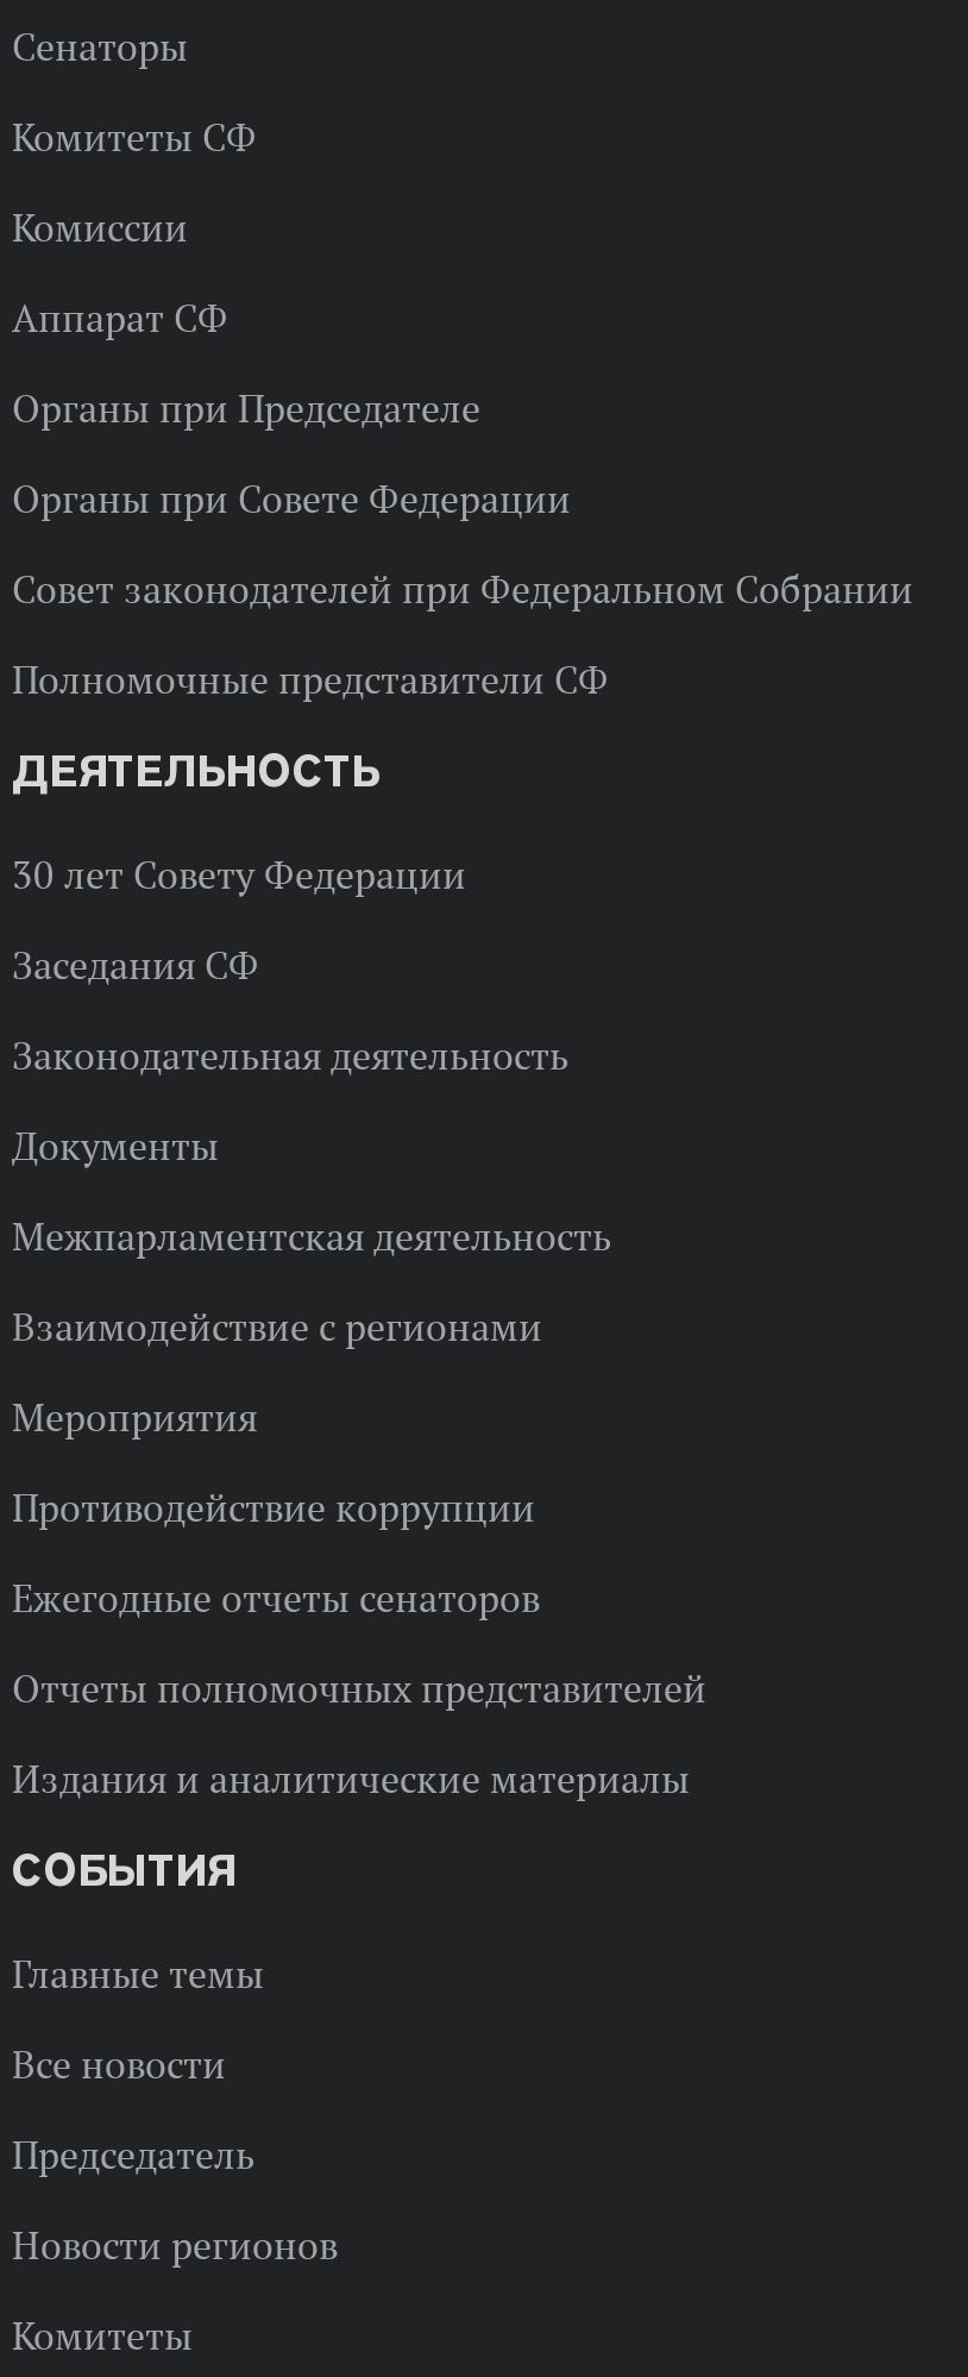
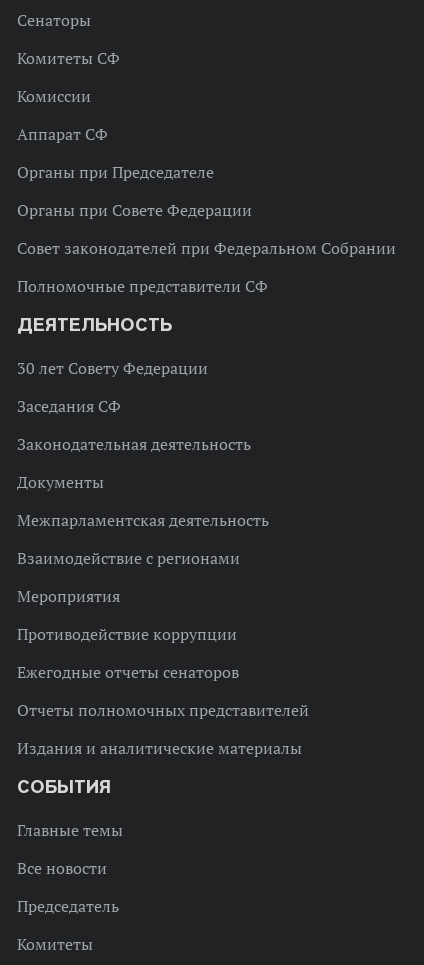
- Новости регионов
